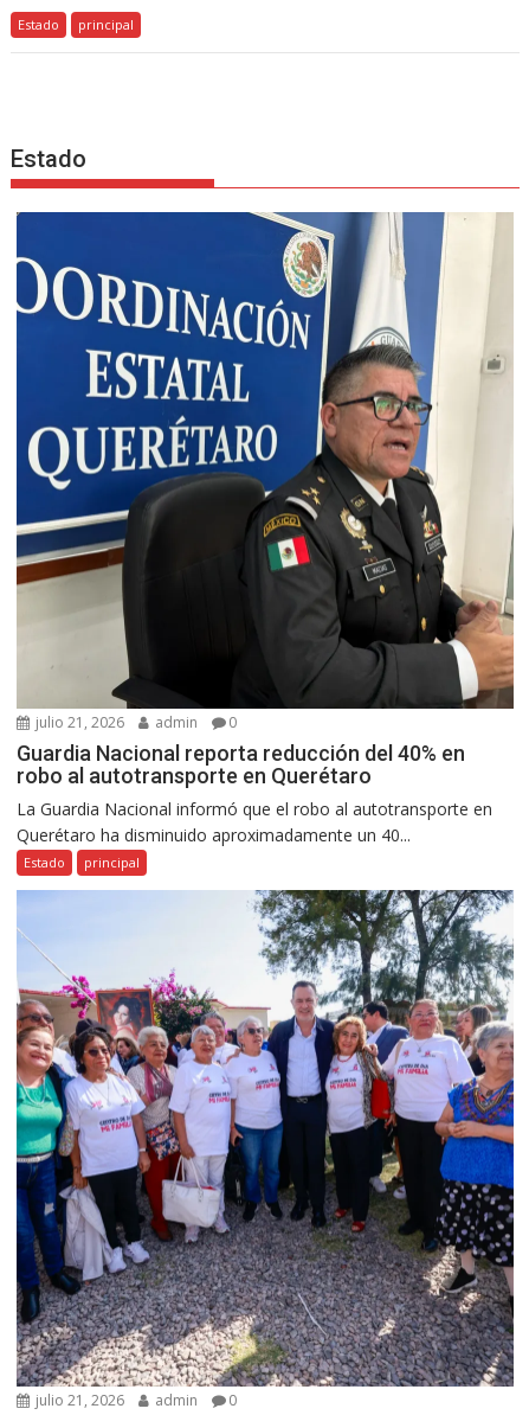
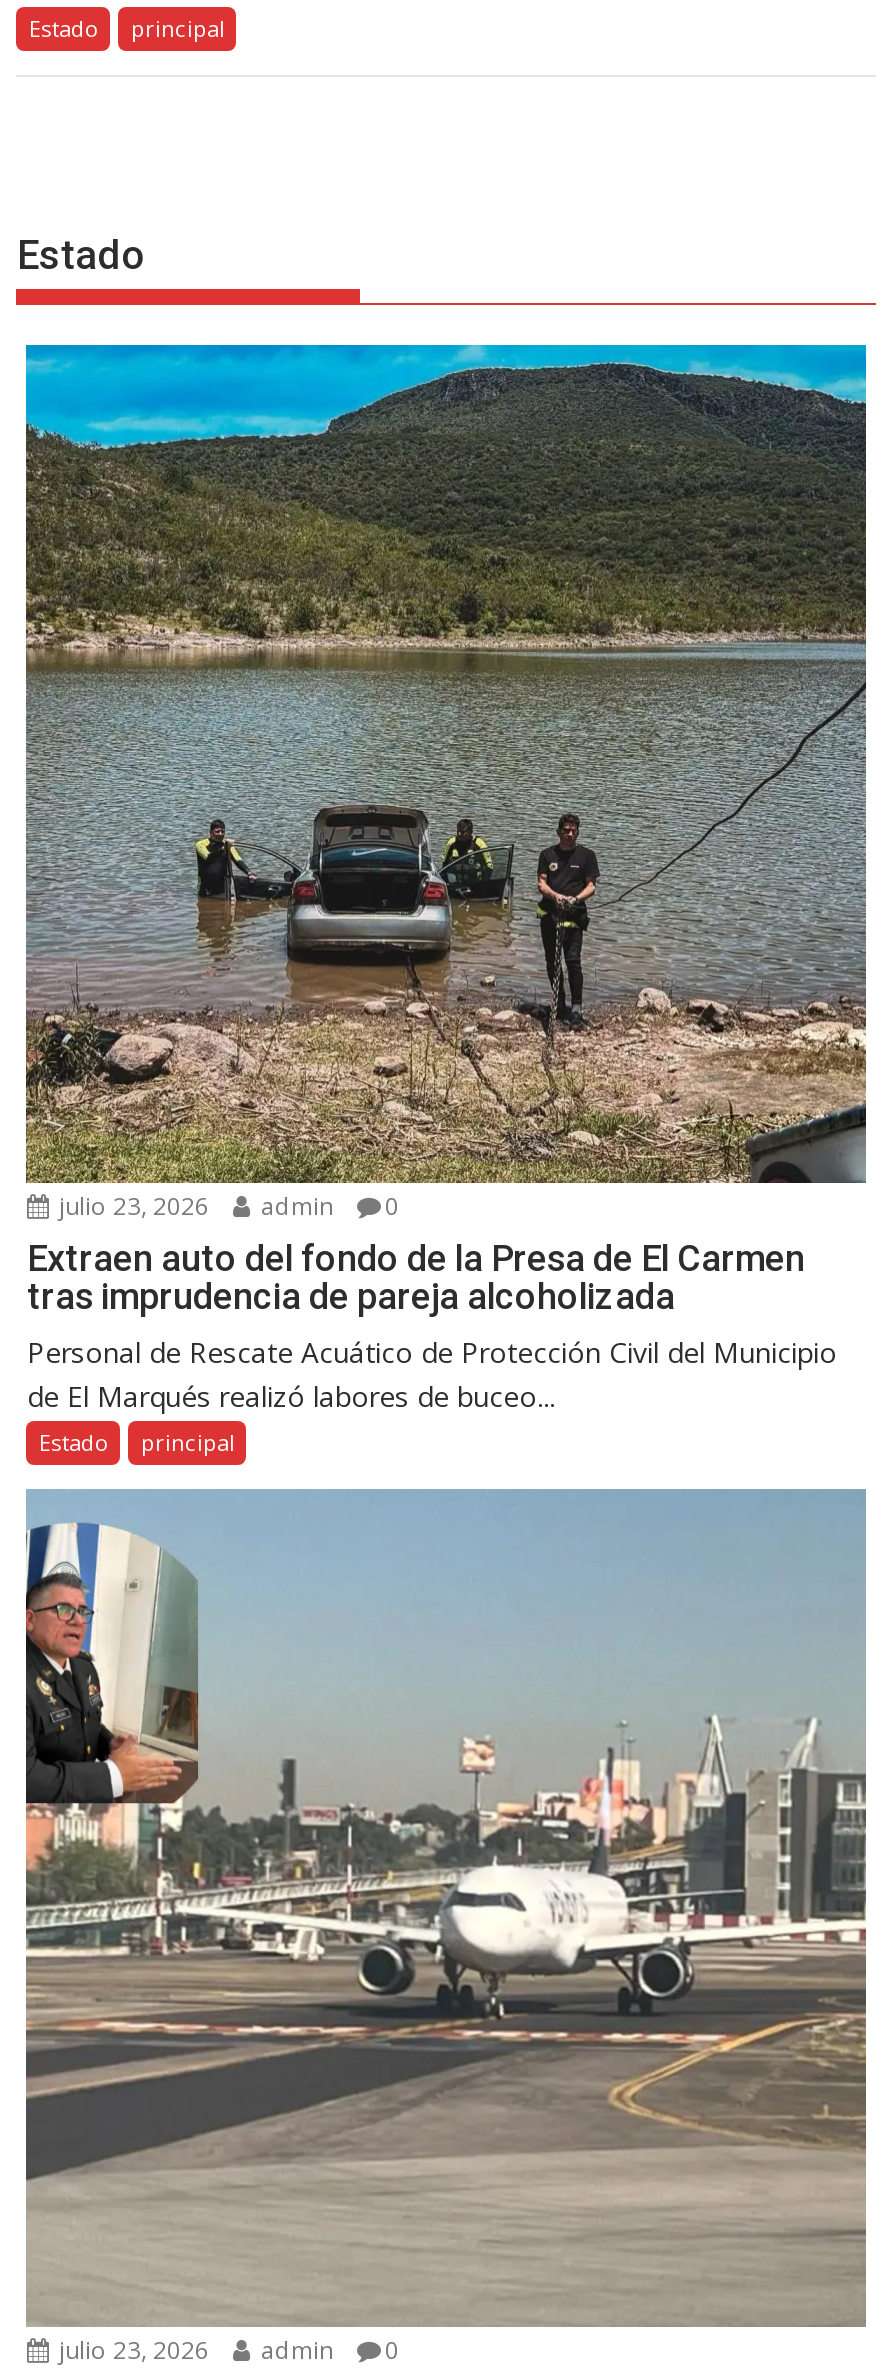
- [image]
- julio 21, 2026 admin 0
+ [image]
+ julio 23, 2026 admin 0

- Guardia Nacional reporta reducción del 40% en
- robo al autotransporte en Querétaro
- La Guardia Nacional informó que el robo al autotransporte en
- Querétaro ha disminuido aproximadamente un 40...
+ Extraen auto del fondo de la Presa de El Carmen
+ tras imprudencia de pareja alcoholizada
+ Personal de Rescate Acuático de Protección Civil del Municipio
+ de El Marqués realizó labores de buceo...

- [image]
- julio 21, 2026 admin 0
+ [image]
+ julio 23, 2026 admin 0
